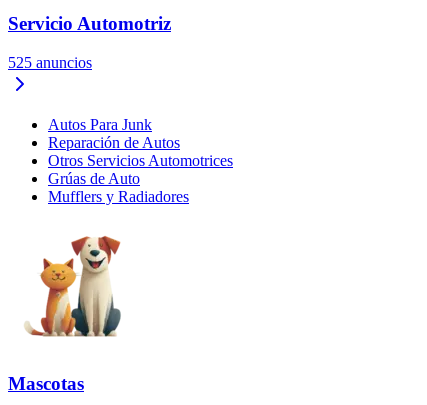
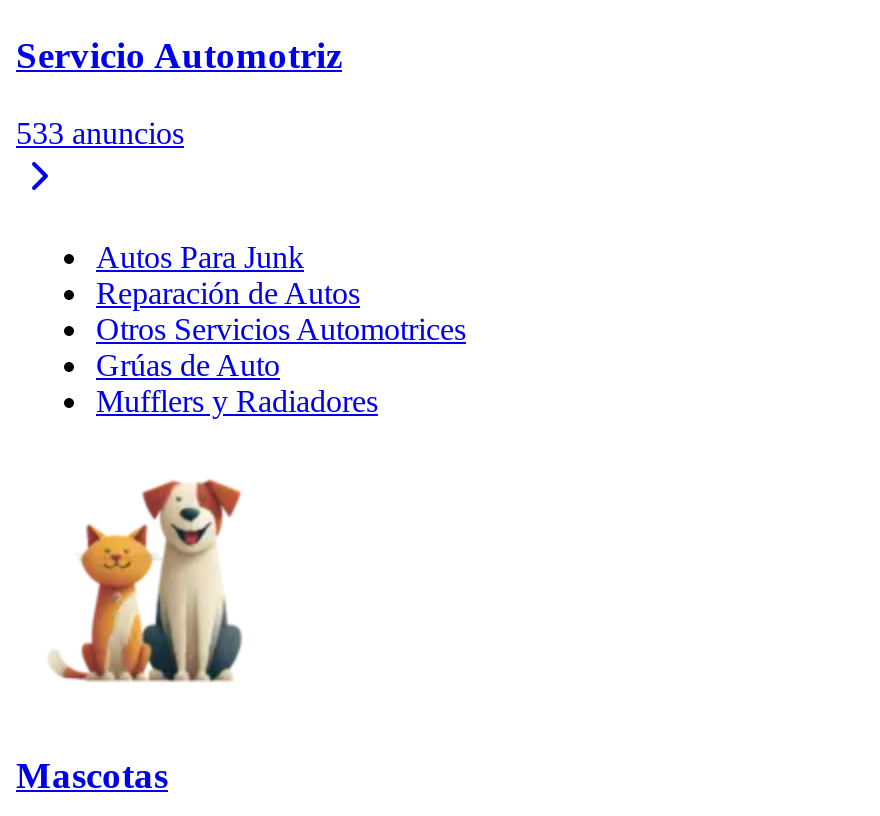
- 525 anuncios
+ 533 anuncios
